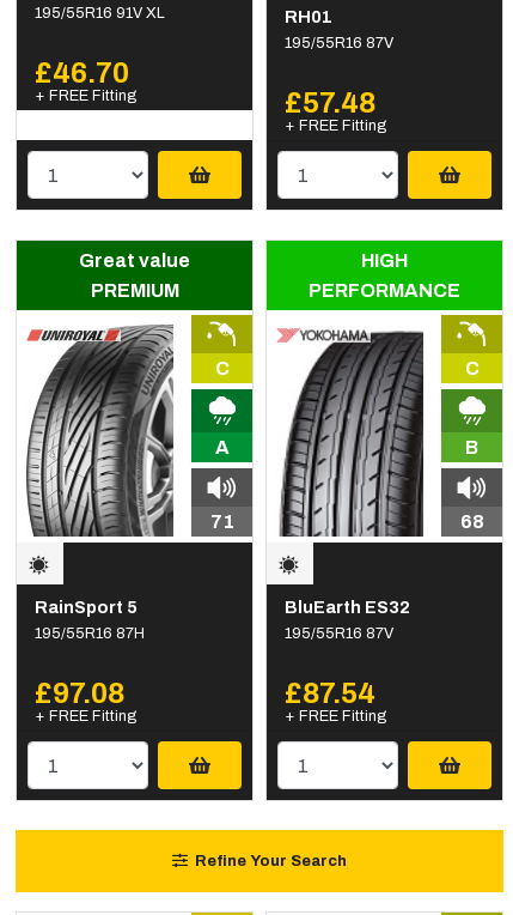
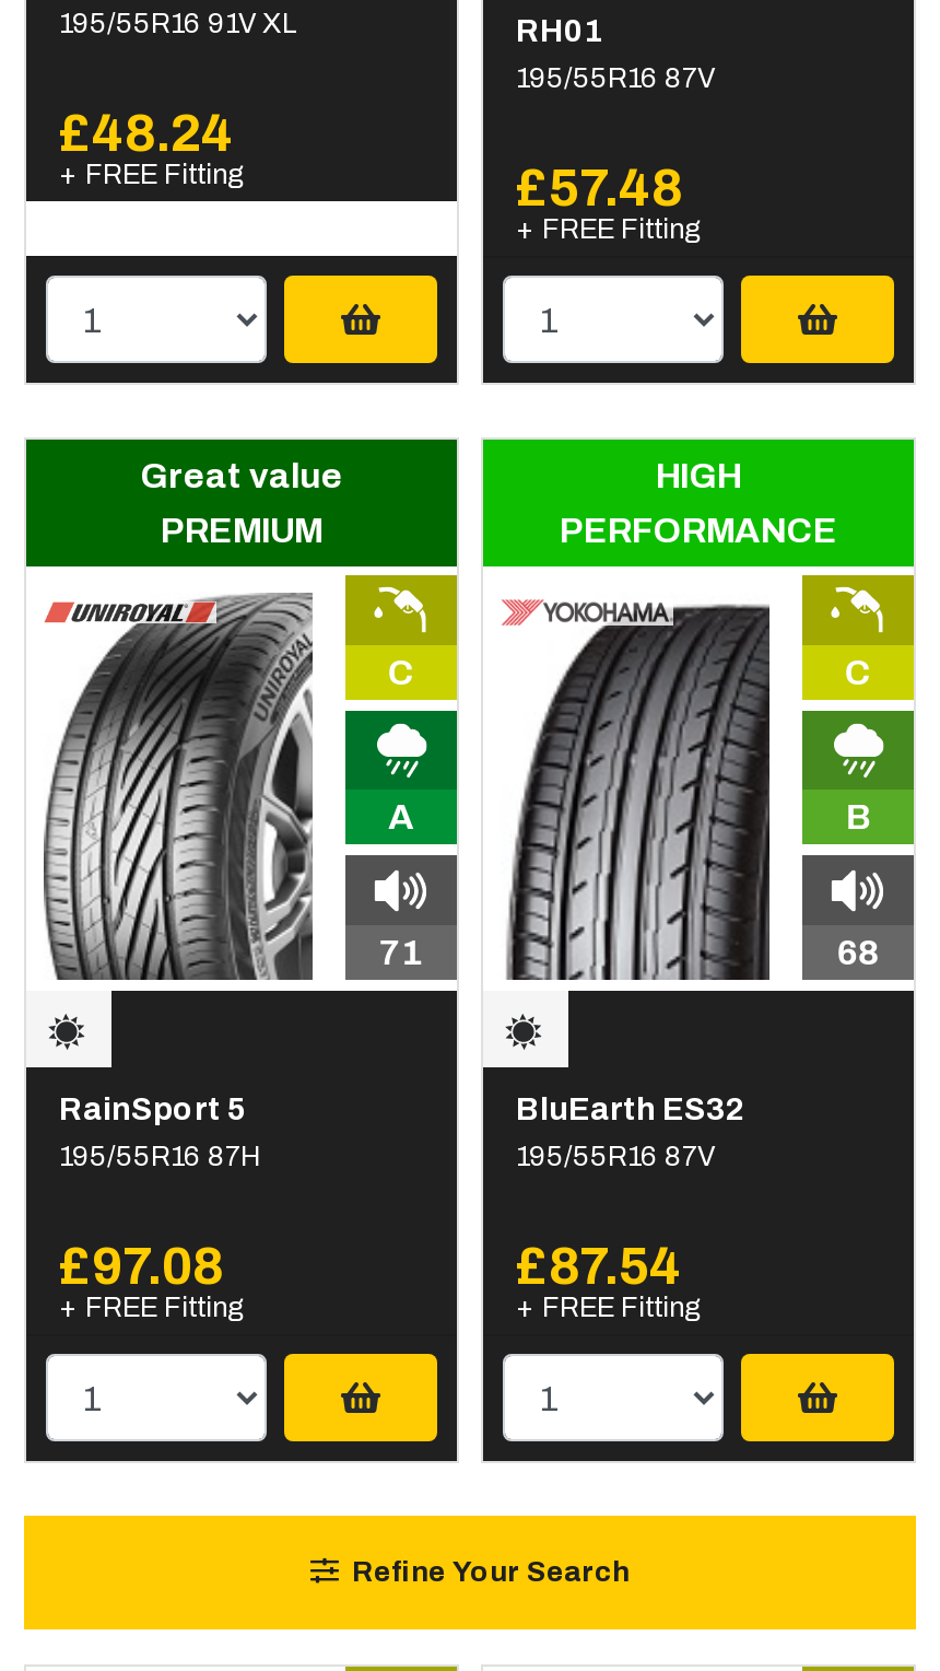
- £46.70
+ £48.24
